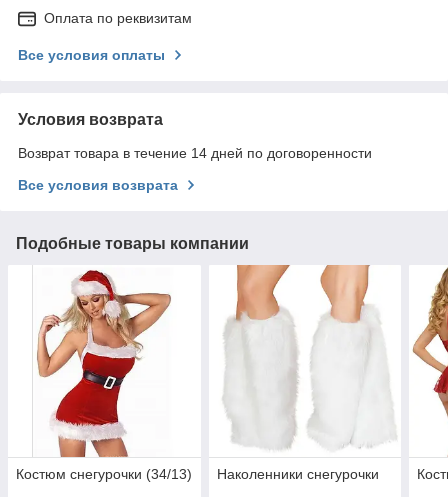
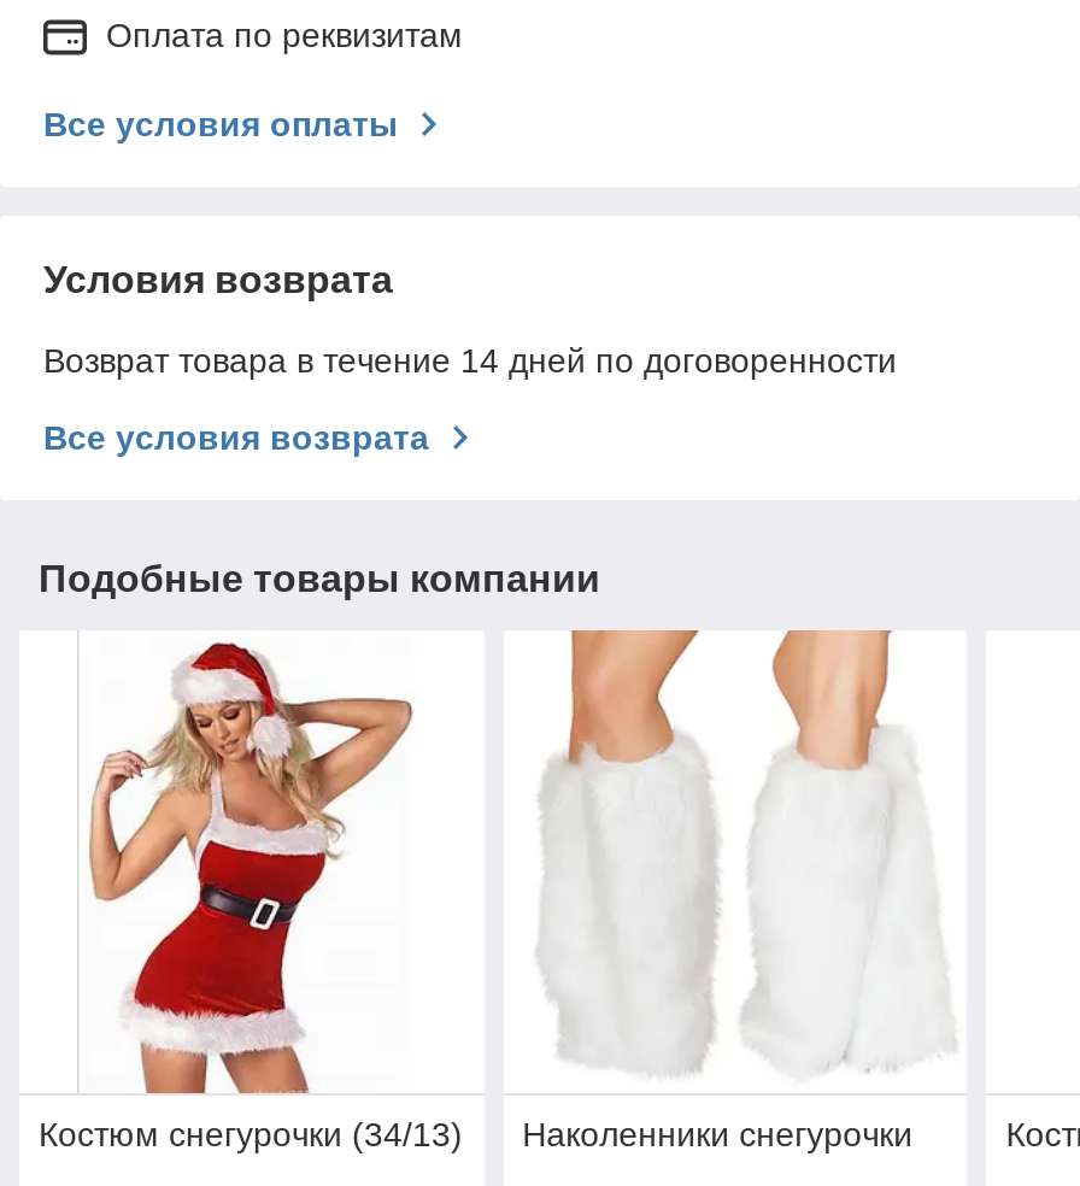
- [image]
